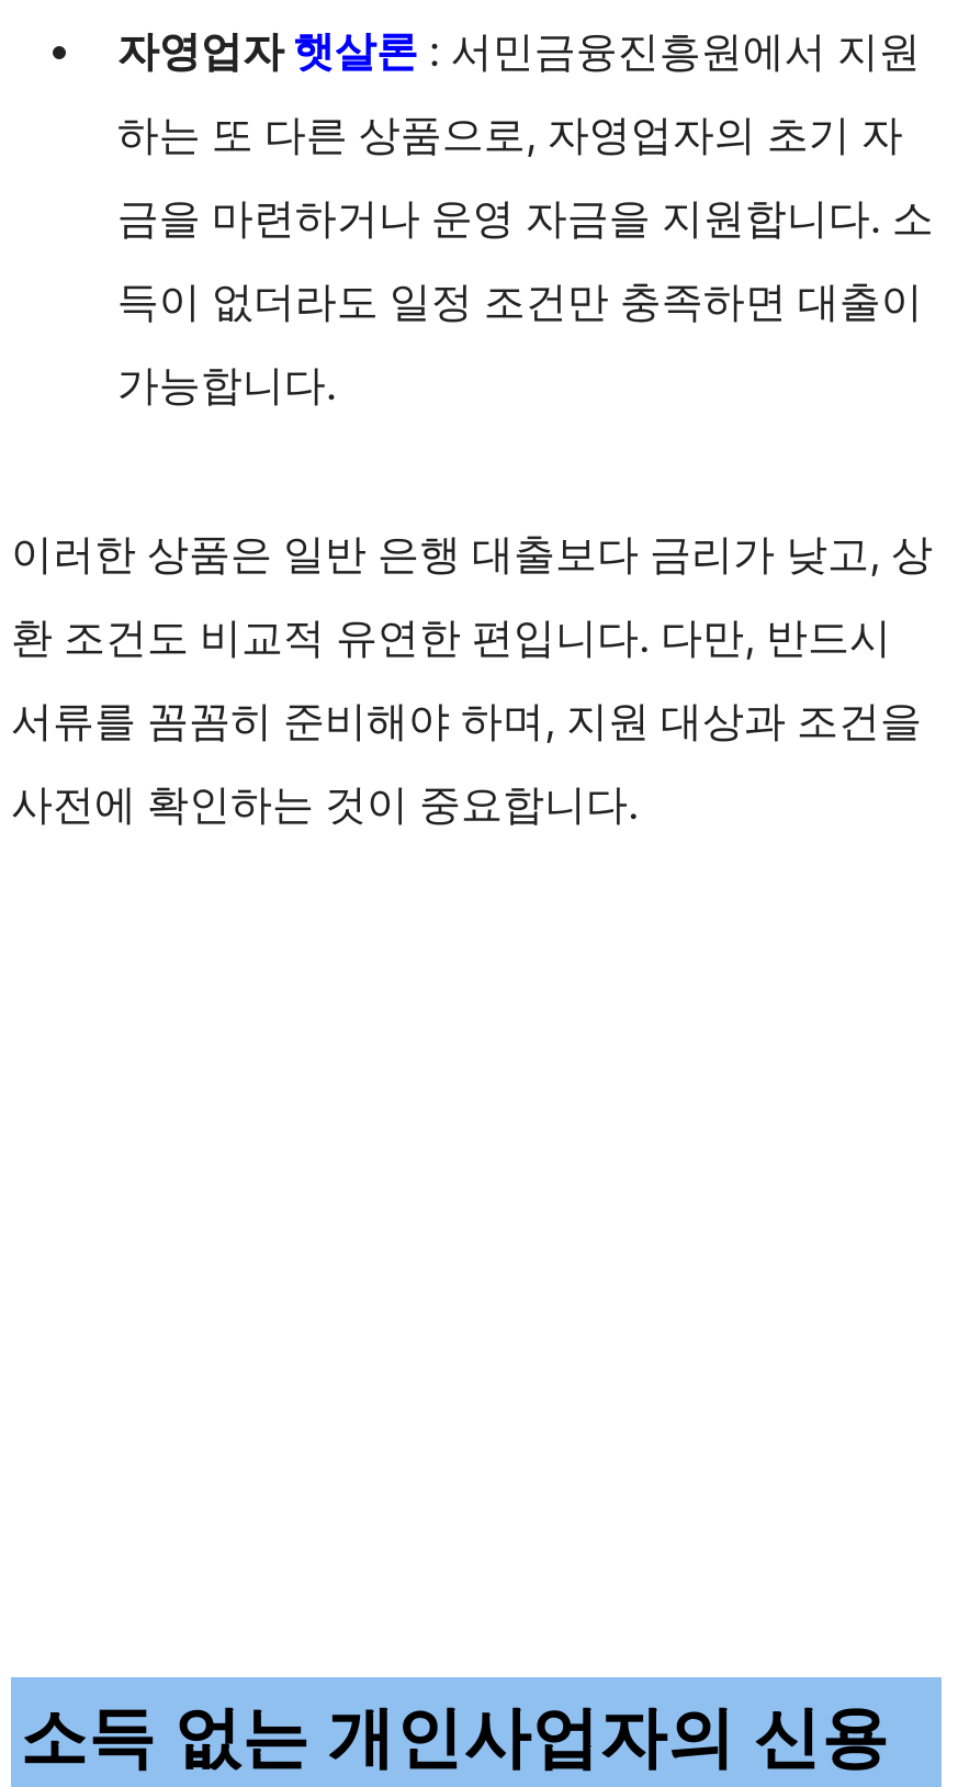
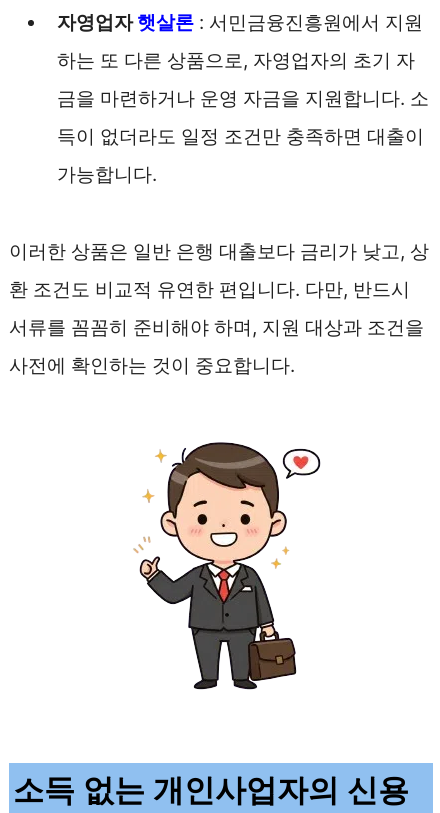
+ [image]
